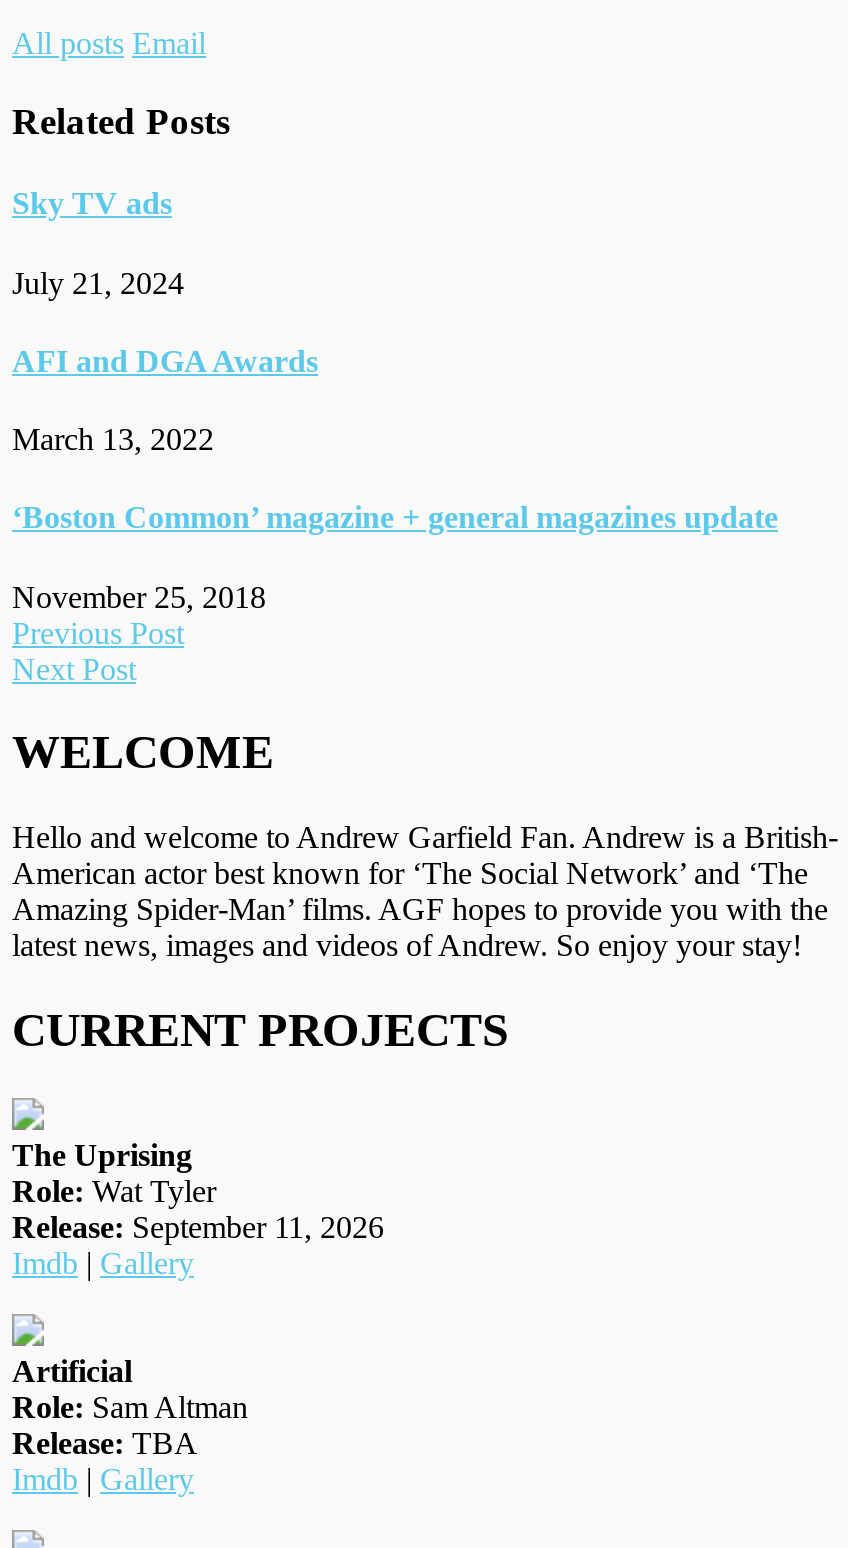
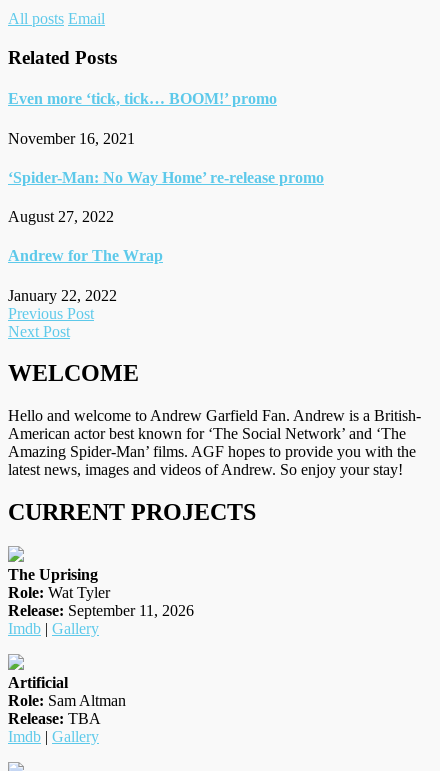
- Sky TV ads
+ Even more ‘tick, tick… BOOM!’ promo

- July 21, 2024
+ November 16, 2021

- AFI and DGA Awards
+ ‘Spider-Man: No Way Home’ re-release promo

- March 13, 2022
+ August 27, 2022

- ‘Boston Common’ magazine + general magazines update
+ Andrew for The Wrap

- November 25, 2018
+ January 22, 2022
